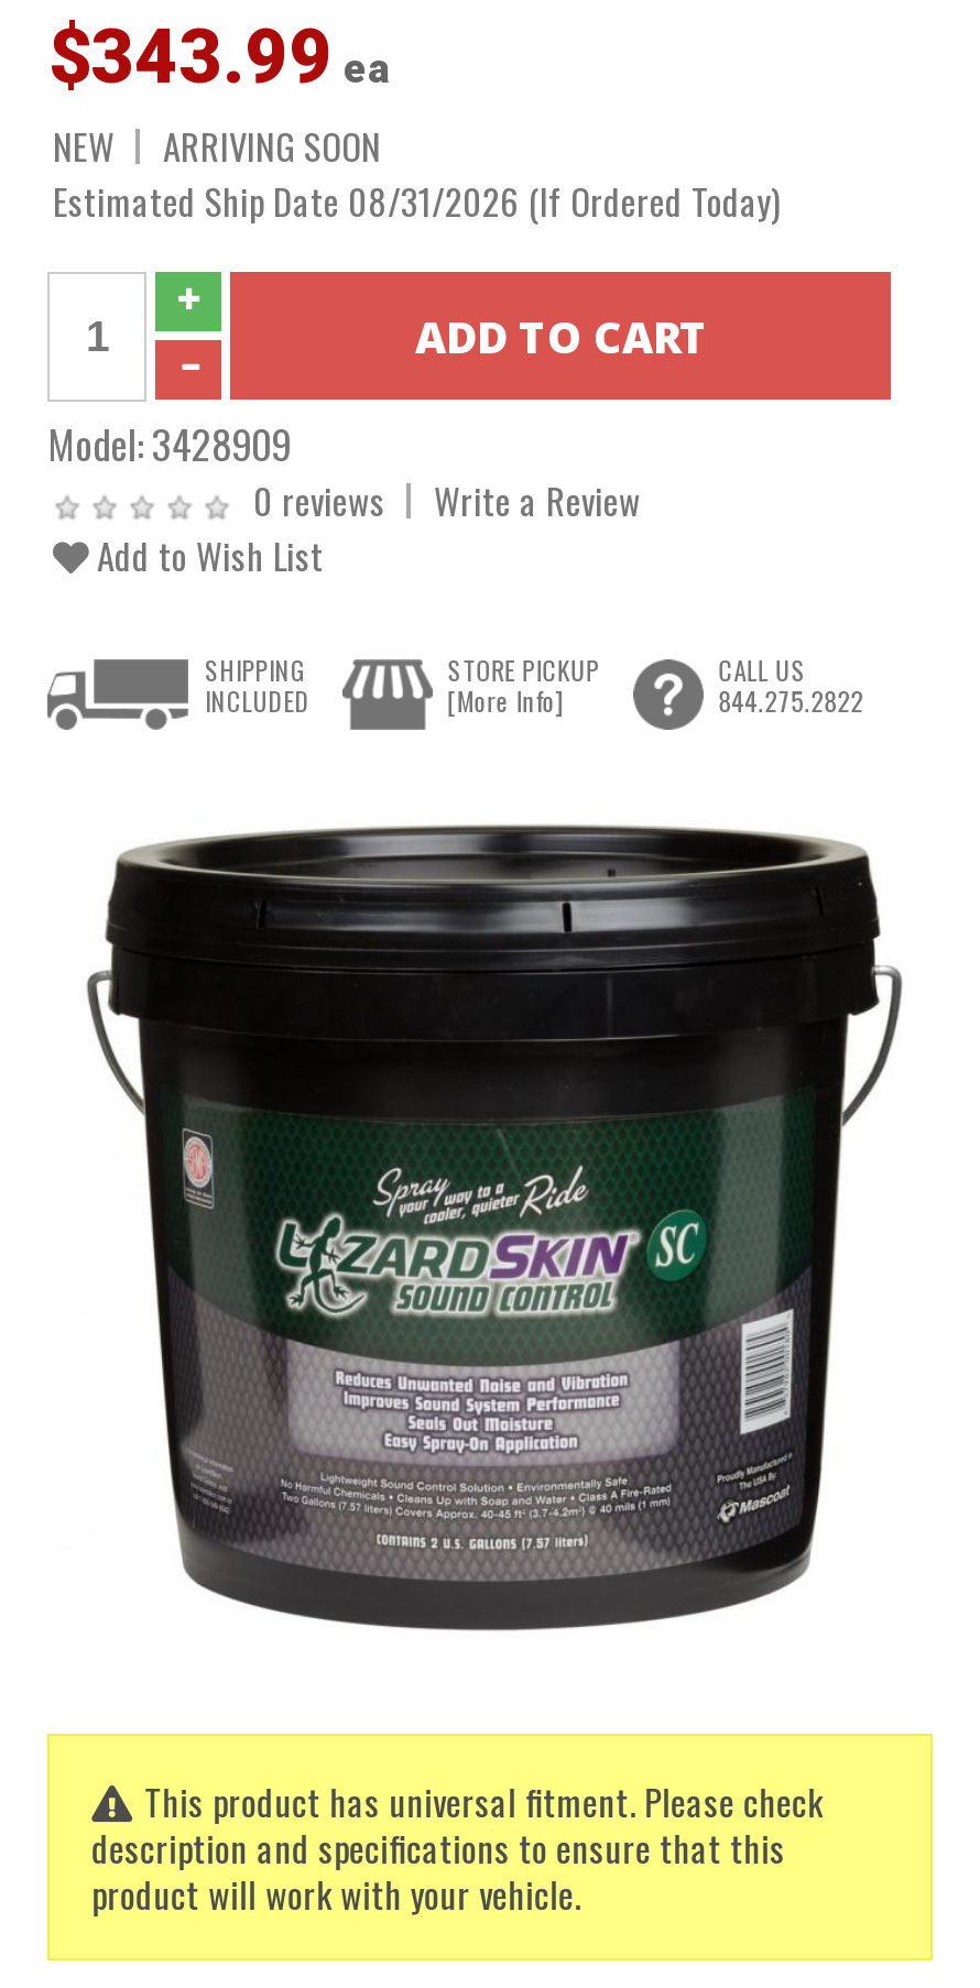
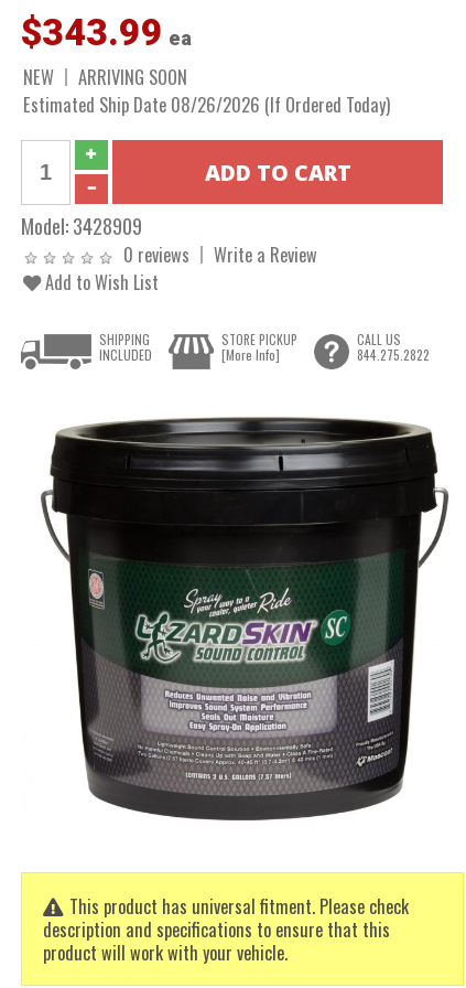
- Estimated Ship Date 08/31/2026 (If Ordered Today)
+ Estimated Ship Date 08/26/2026 (If Ordered Today)
